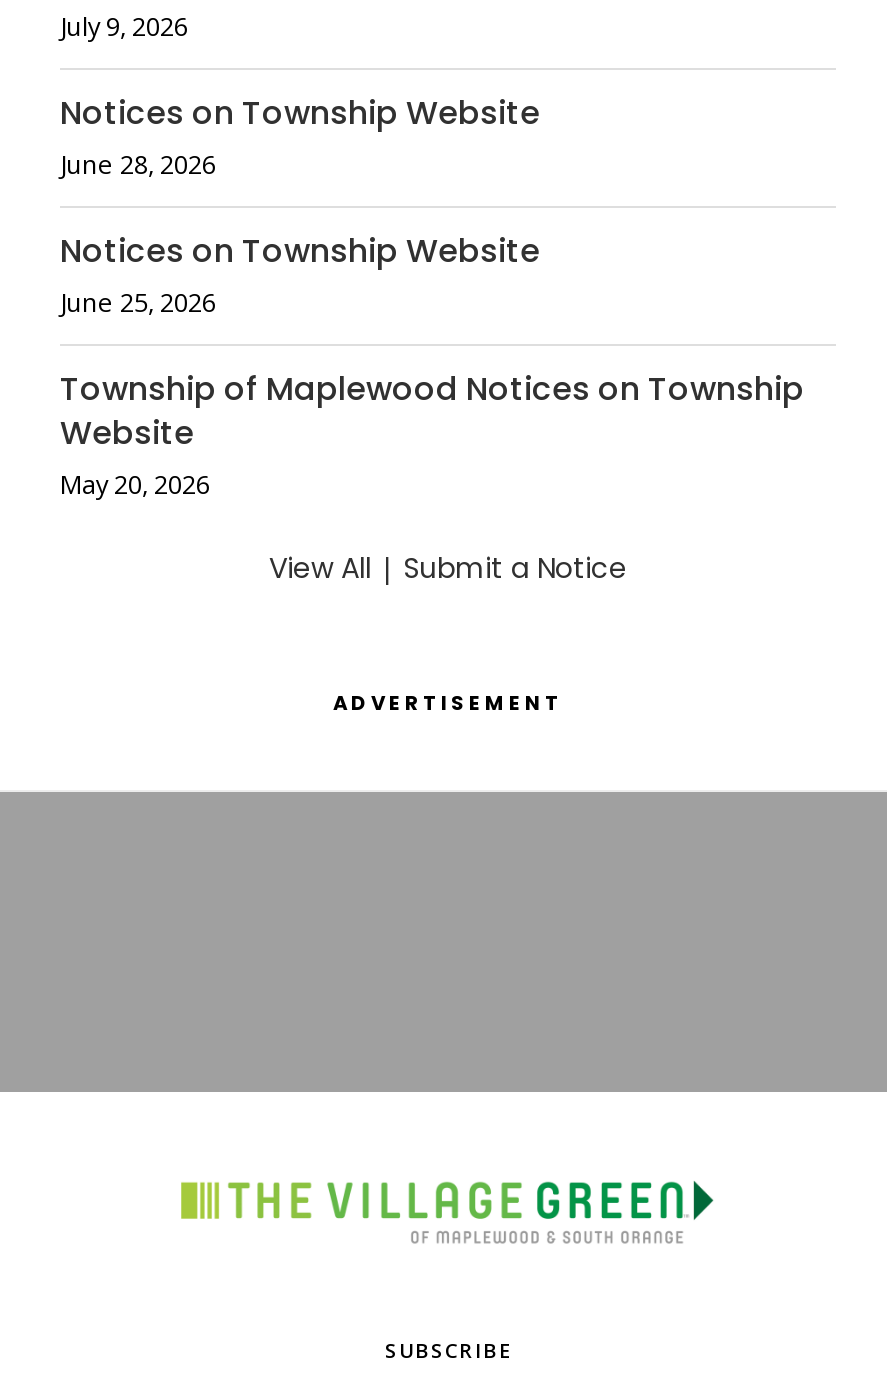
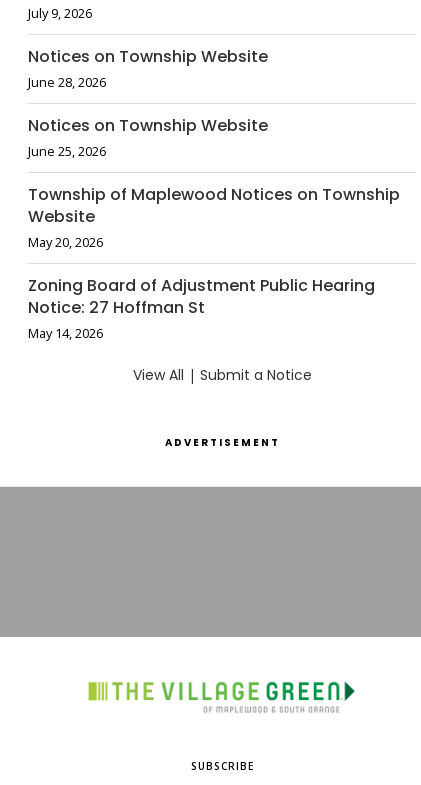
+ Zoning Board of Adjustment Public Hearing
+ Notice: 27 Hoffman St
+ May 14, 2026
